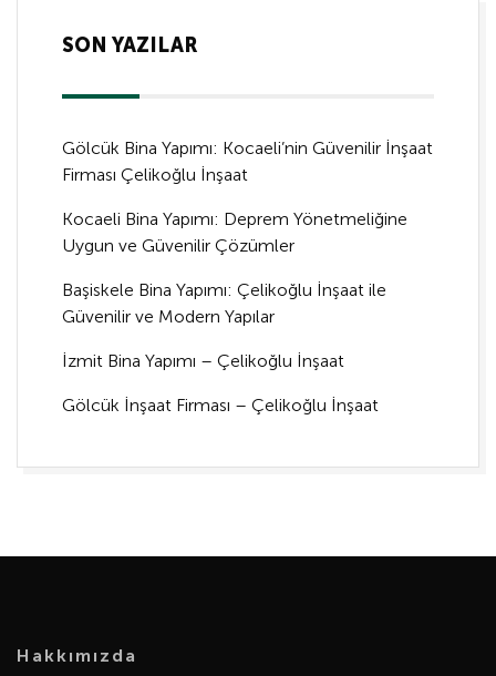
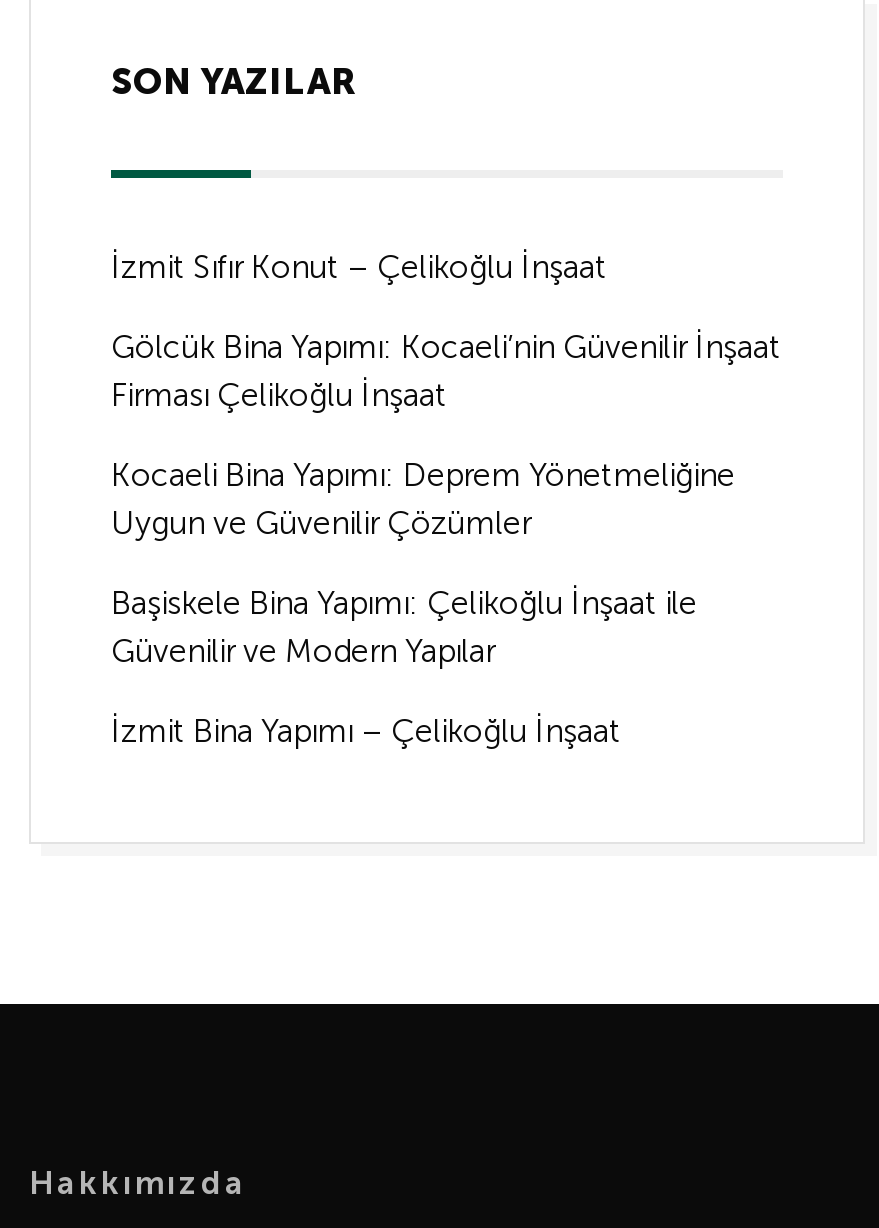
+ İzmit Sıfır Konut – Çelikoğlu İnşaat

moved down: Gölcük Bina Yapımı: Kocaeli’nin Güvenilir İnşaat | Firması Çelikoğlu İnşaat | Kocaeli Bina Yapımı: Deprem Yönetmeliğine | Uygun ve Güvenilir Çözümler | Başiskele Bina Yapımı: Çelikoğlu İnşaat ile | Güvenilir ve Modern Yapılar | İzmit Bina Yapımı – Çelikoğlu İnşaat

- Gölcük İnşaat Firması – Çelikoğlu İnşaat
